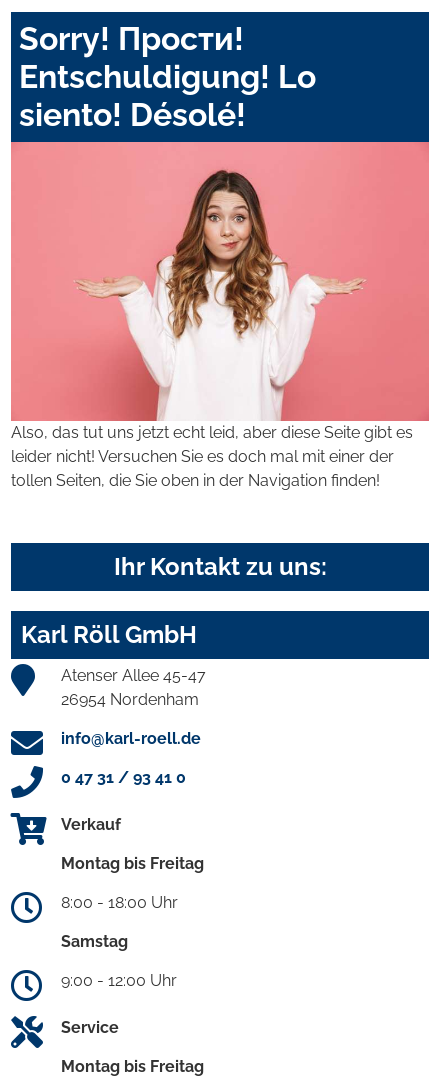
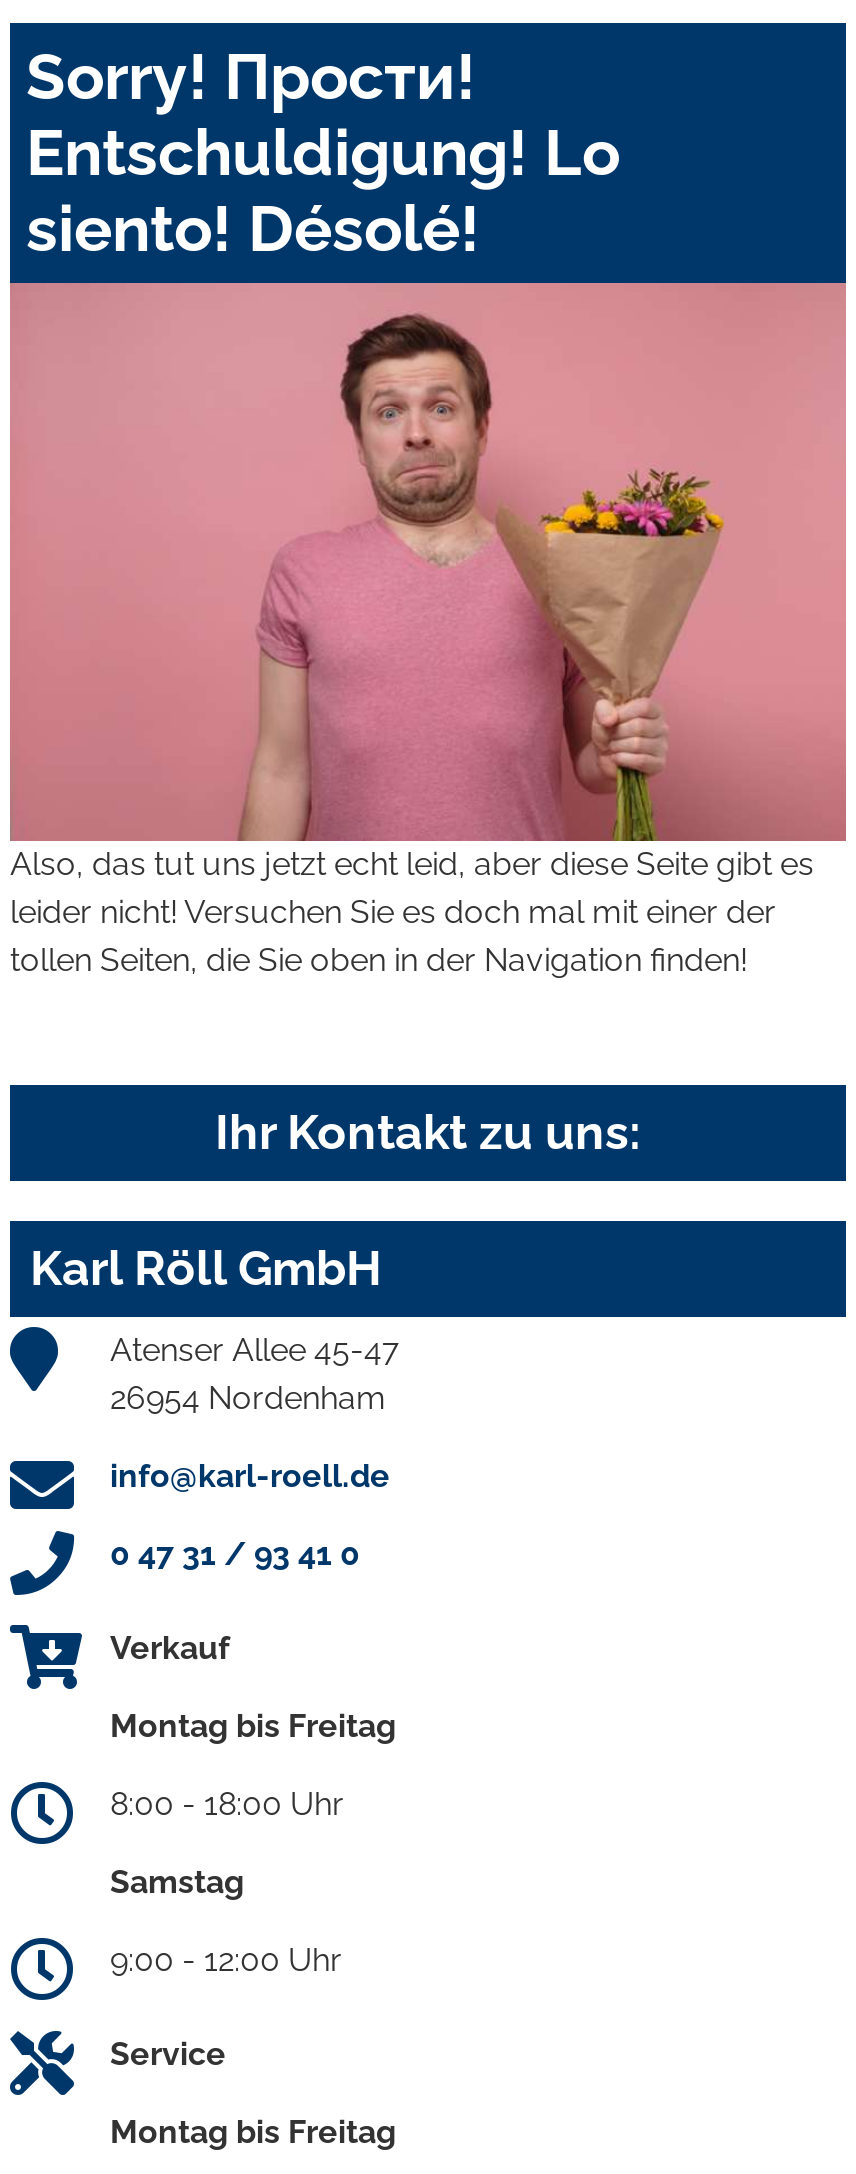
- [image]
+ [image]
